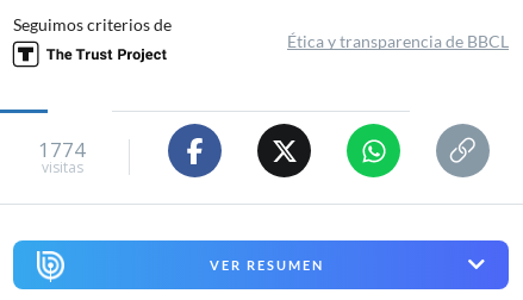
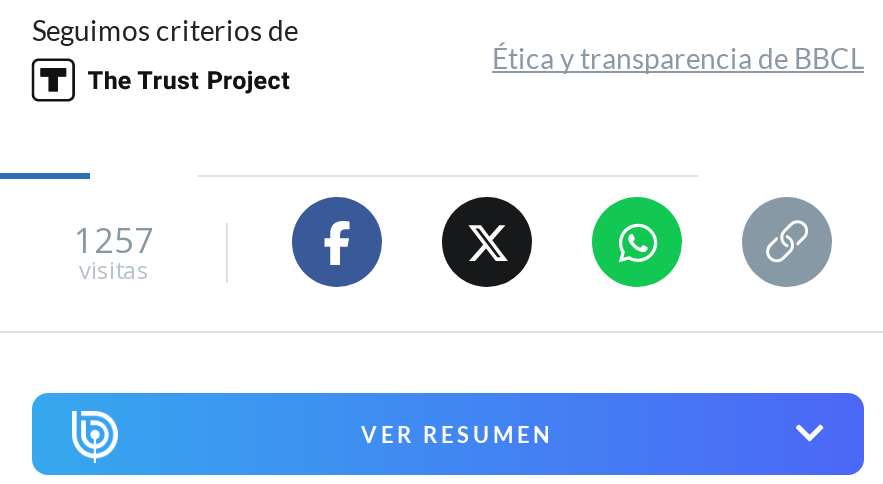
- 1774
+ 1257
